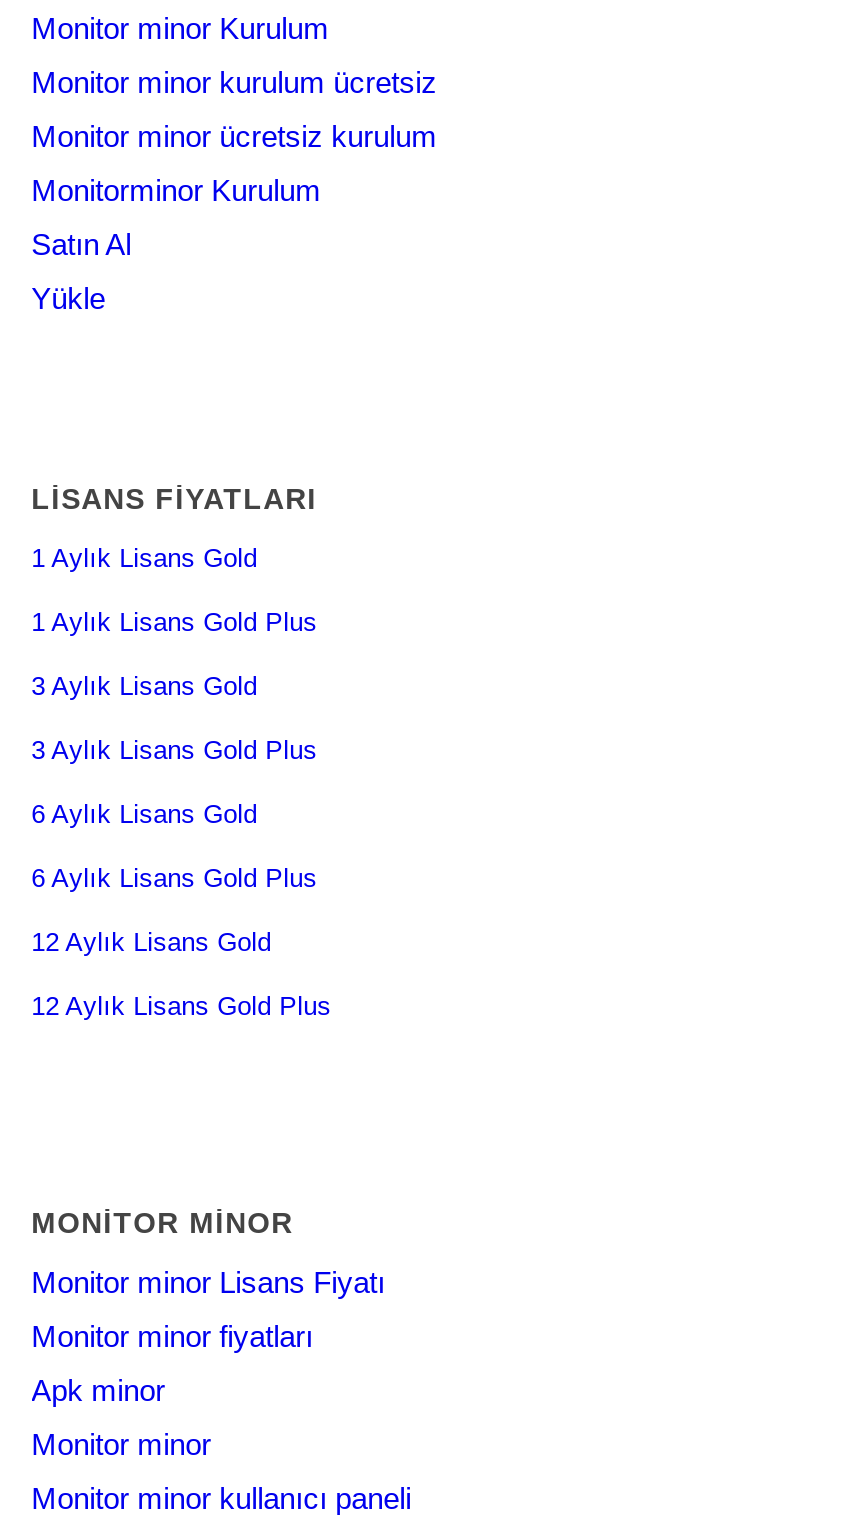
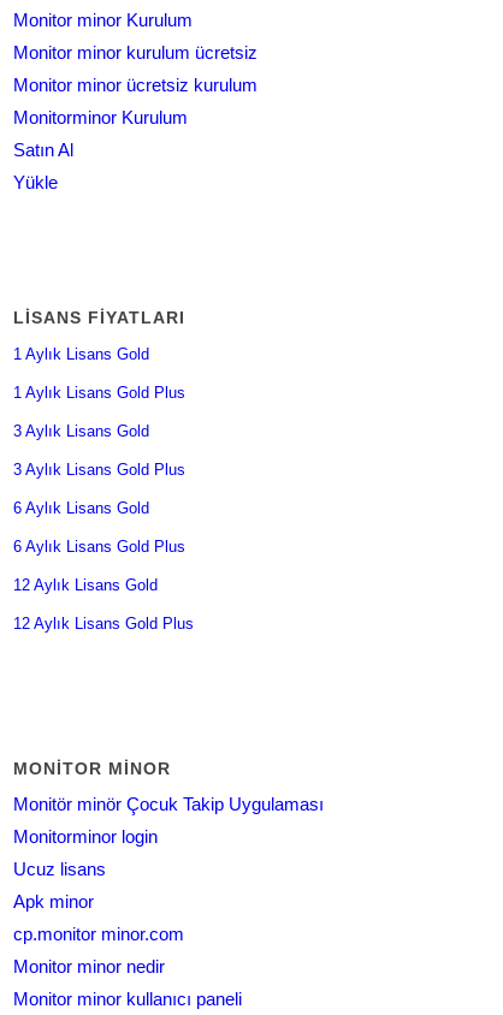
- Monitor minor Lisans Fiyatı
- Monitor minor fiyatları
+ Monitör minör Çocuk Takip Uygulaması
+ Monitorminor login
+ Ucuz lisans

- Monitor minor
+ cp.monitor minor.com
+ Monitor minor nedir
